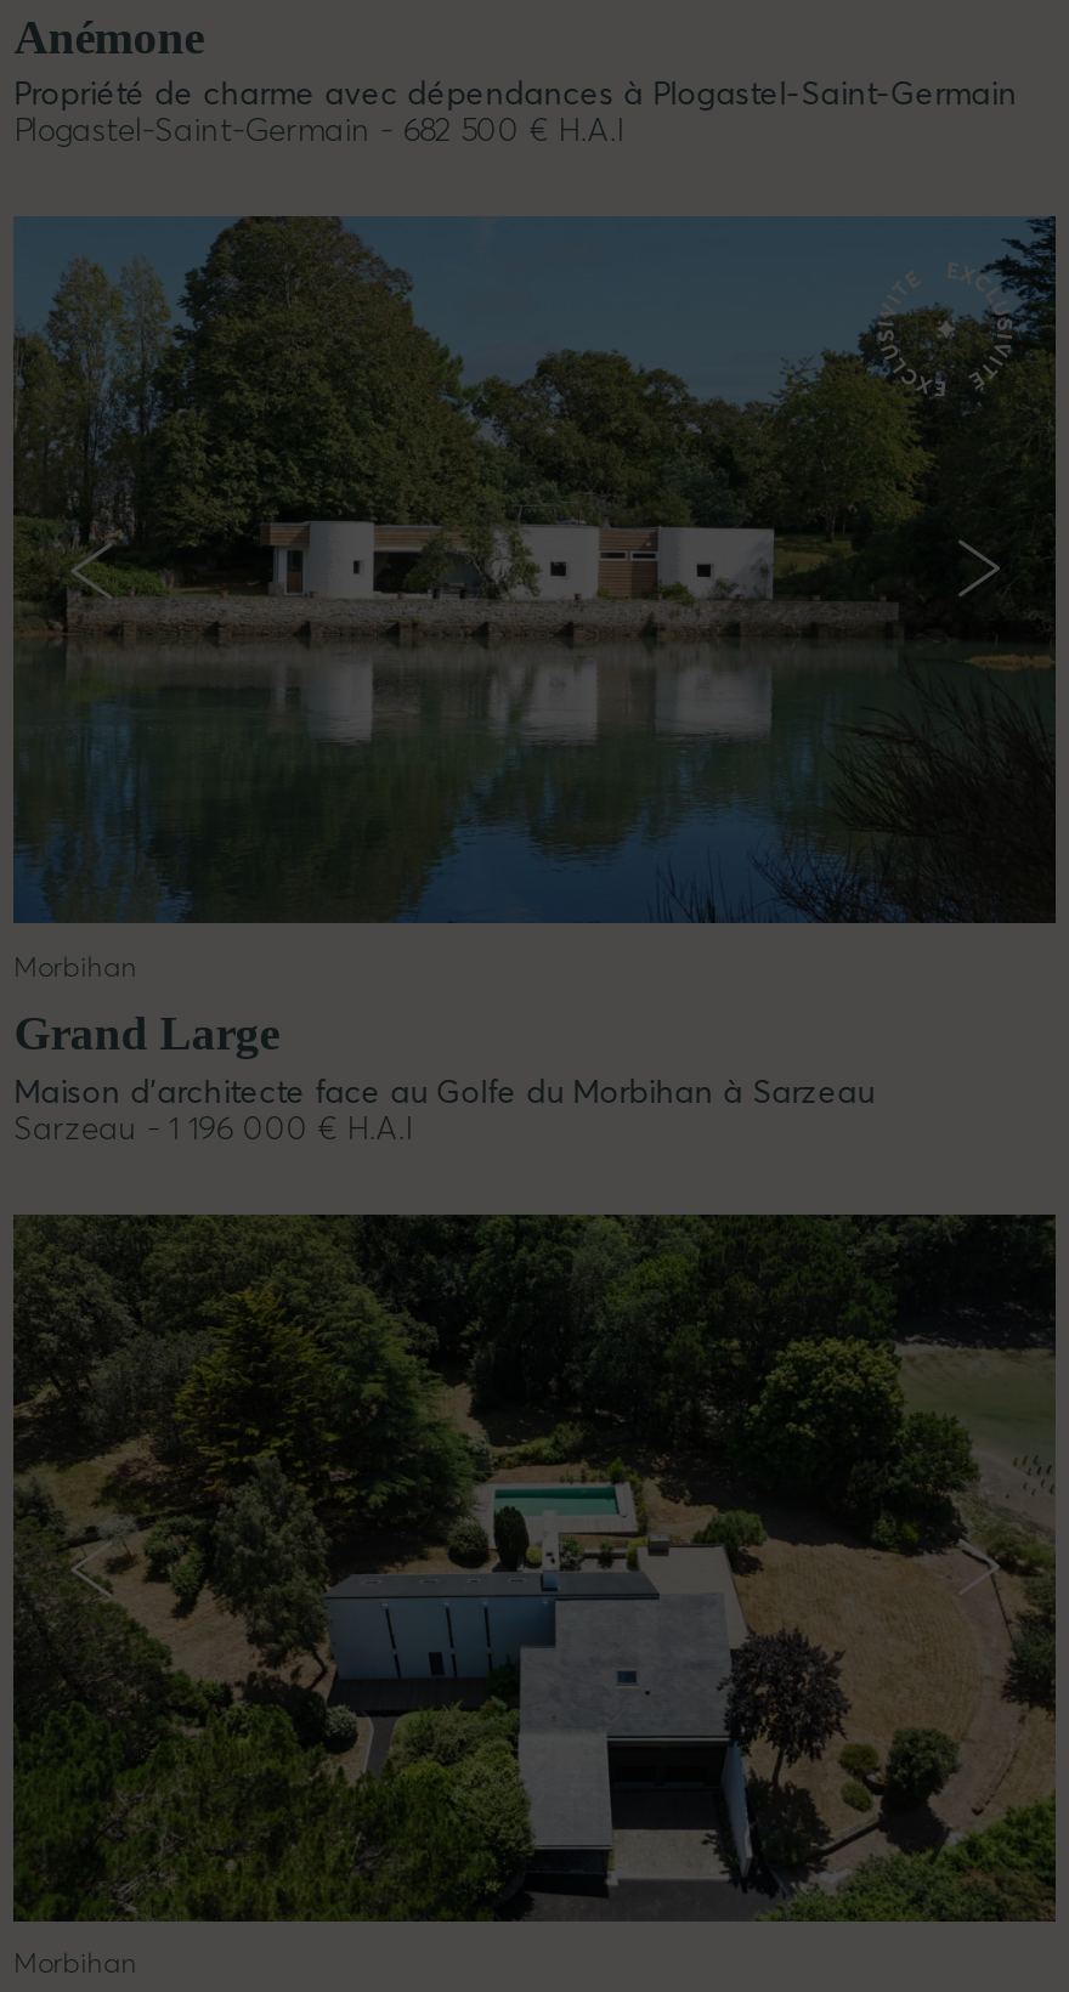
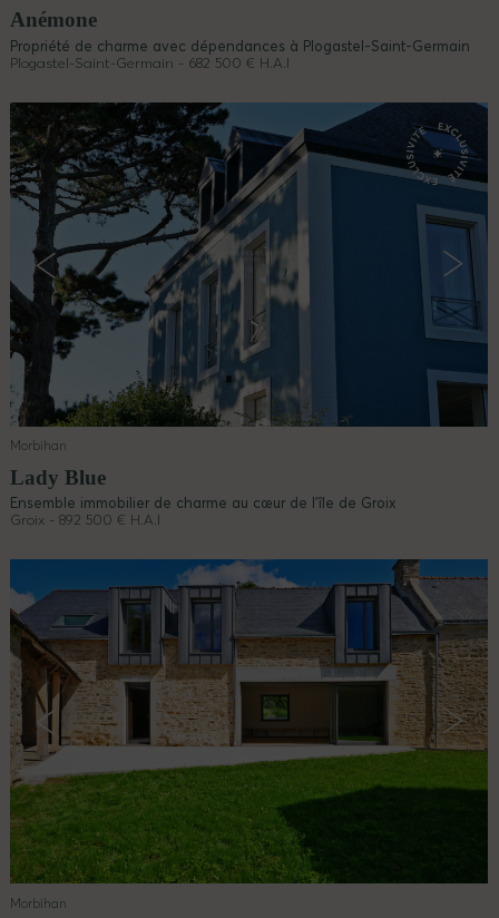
- [image]
- Grand Large
- Maison d’architecte face au Golfe du Morbihan à Sarzeau
- Sarzeau - 1 196 000 € H.A.I
+ [image]
+ Lady Blue
+ Ensemble immobilier de charme au cœur de l’île de Groix
+ Groix - 892 500 € H.A.I

- [image]
+ [image]
